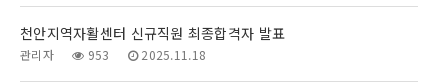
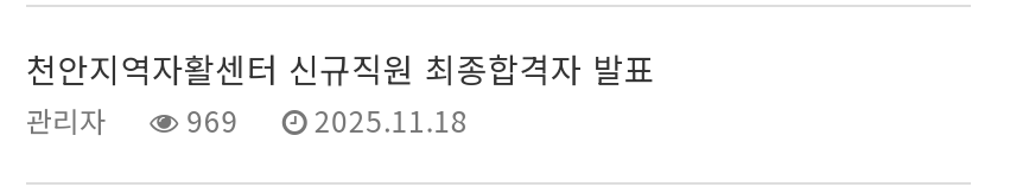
- 관리자 953 2025.11.18
+ 관리자 969 2025.11.18
